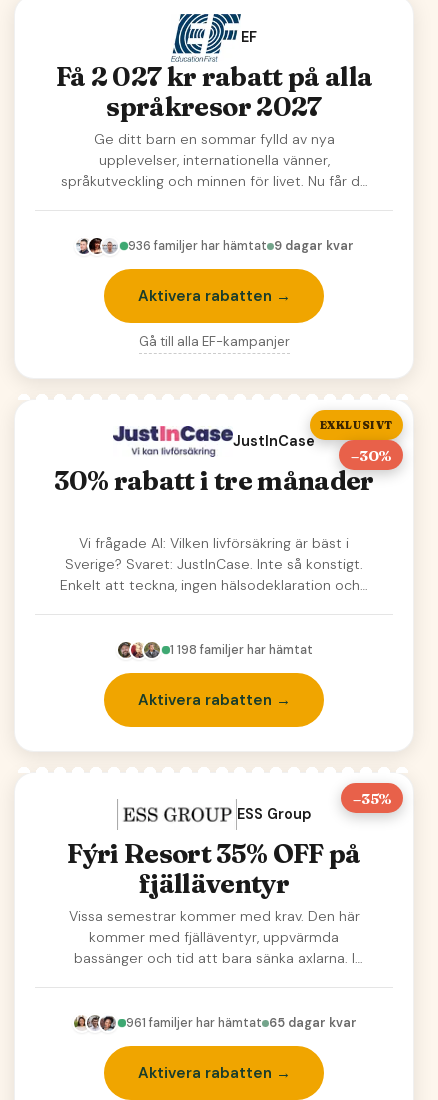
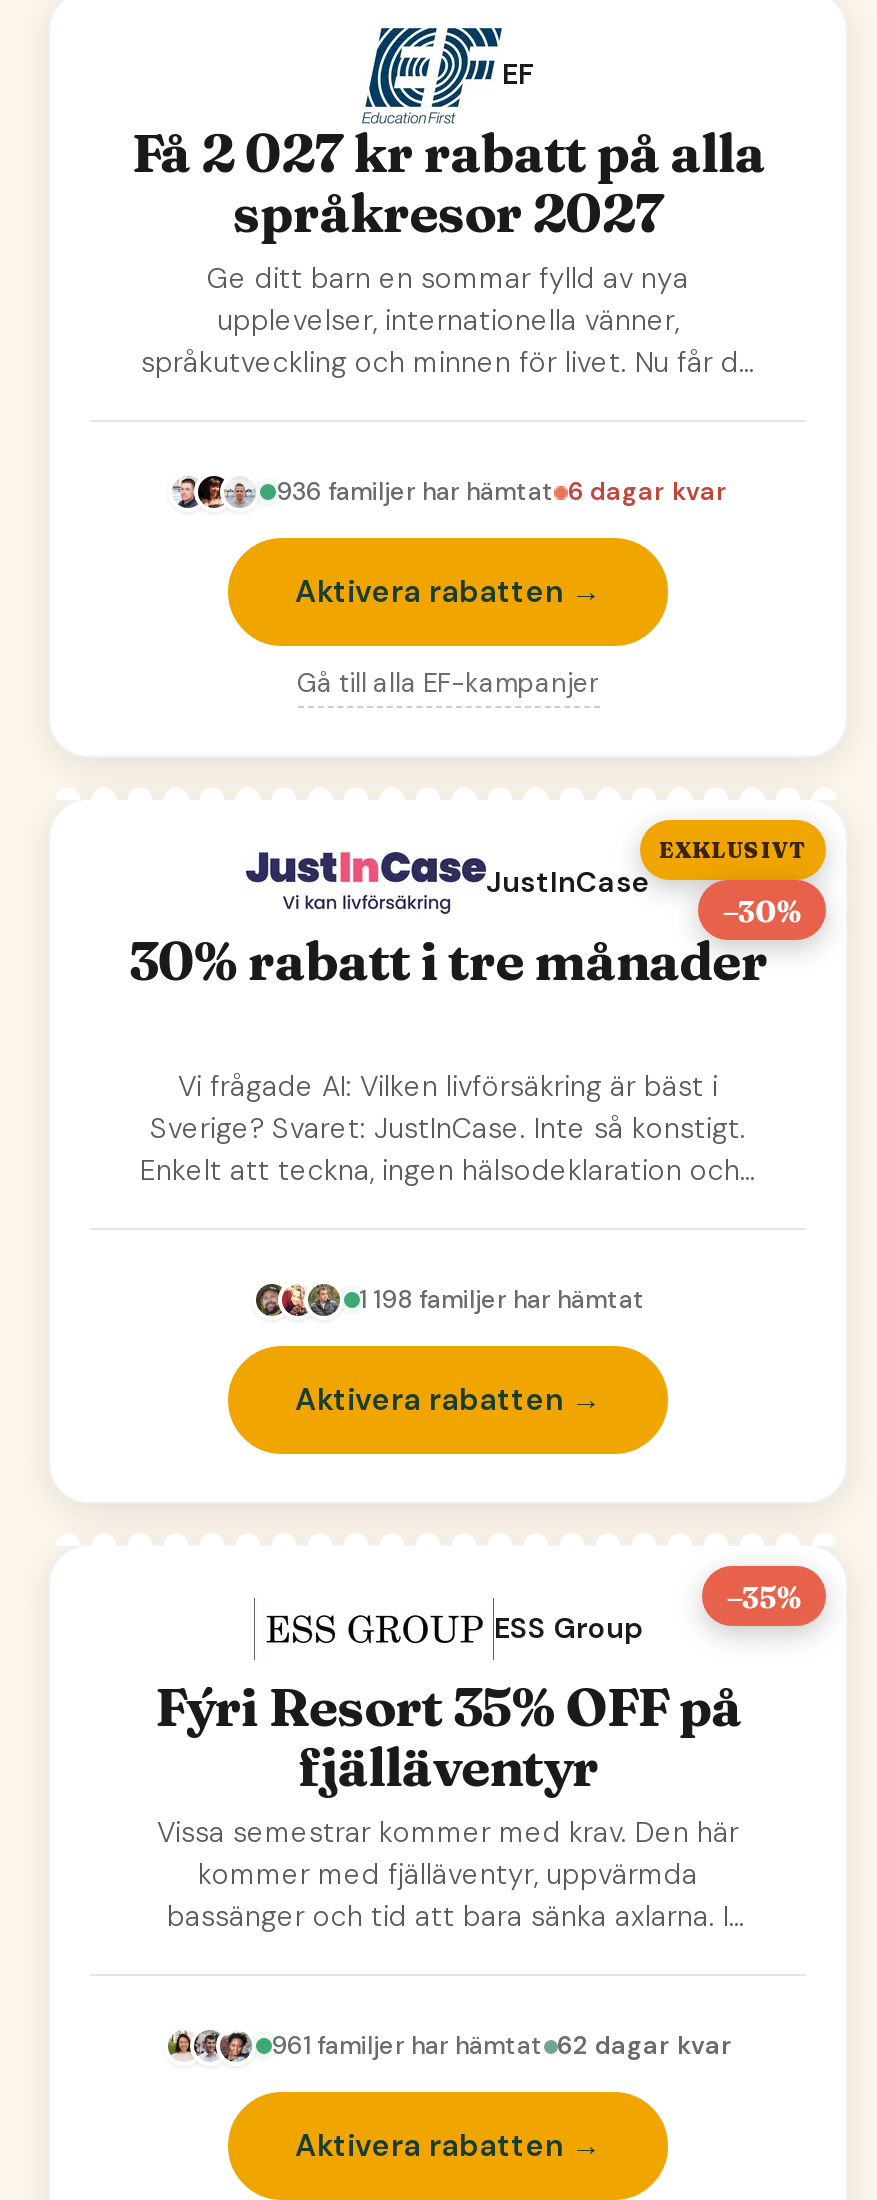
- 936 familjer har hämtat 9 dagar kvar
+ 936 familjer har hämtat 6 dagar kvar

- 961 familjer har hämtat 65 dagar kvar
+ 961 familjer har hämtat 62 dagar kvar
